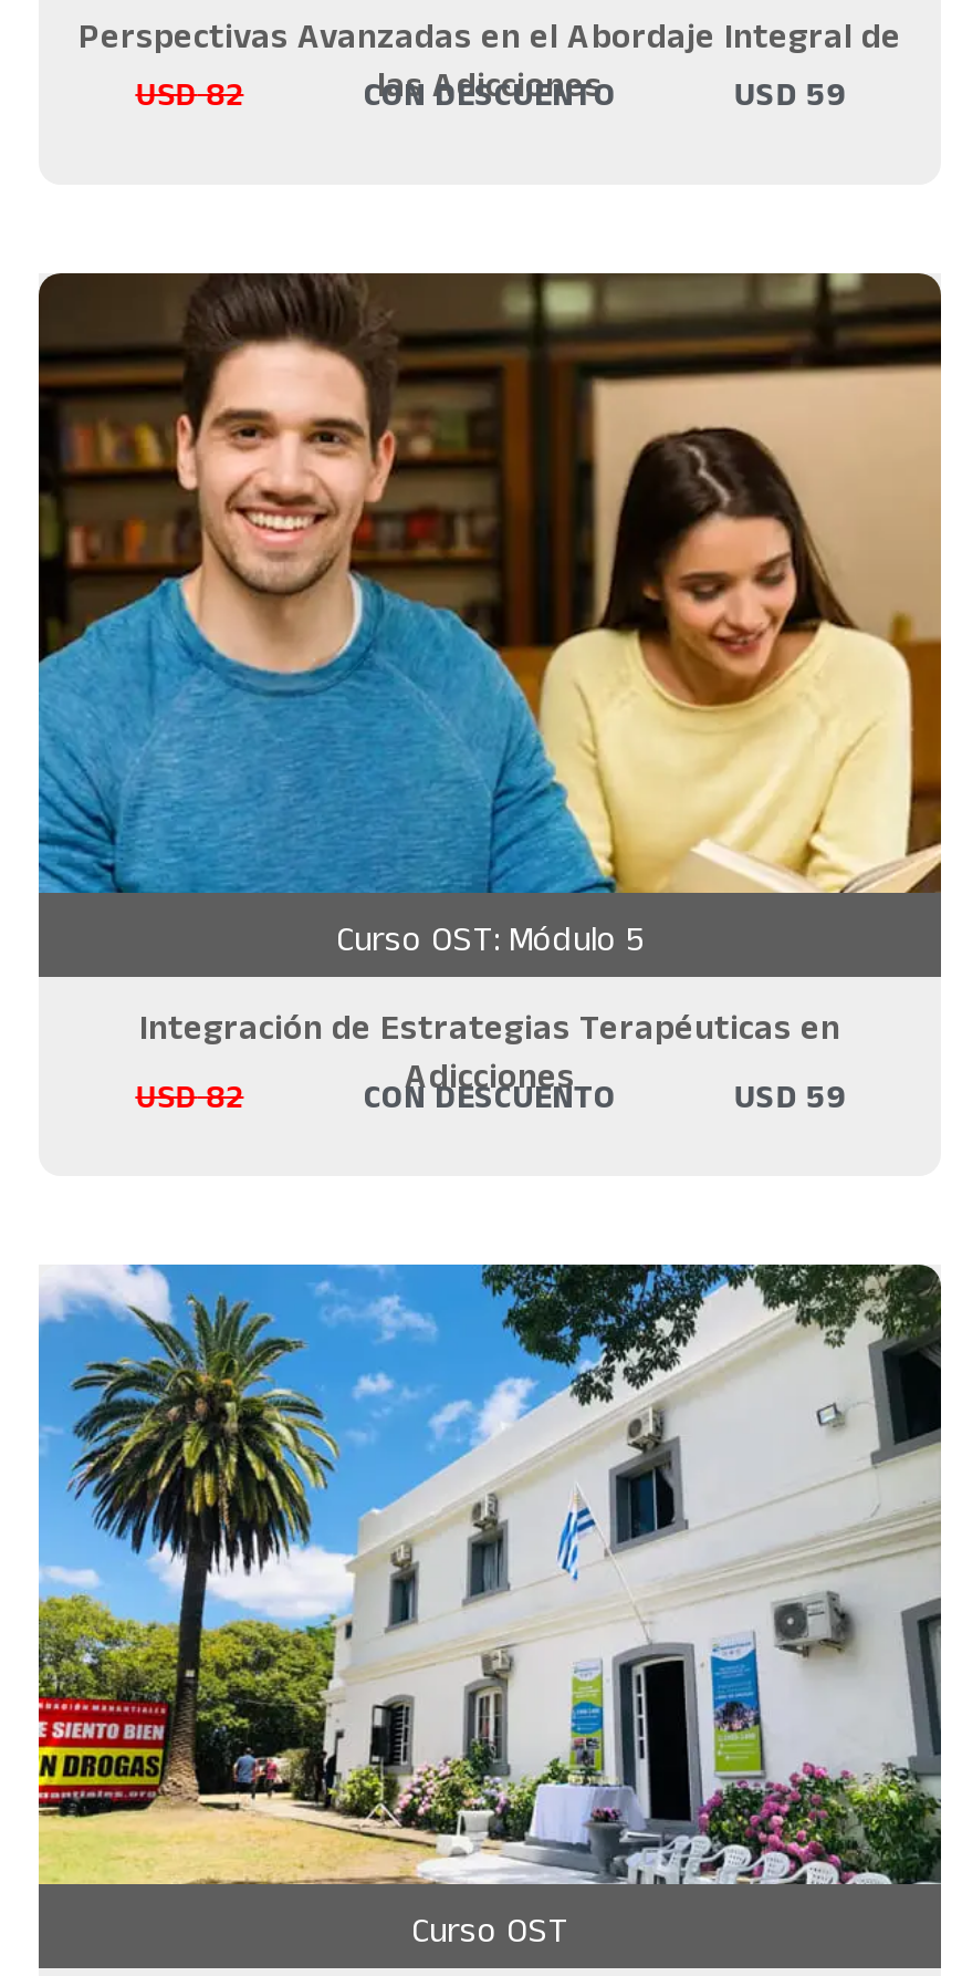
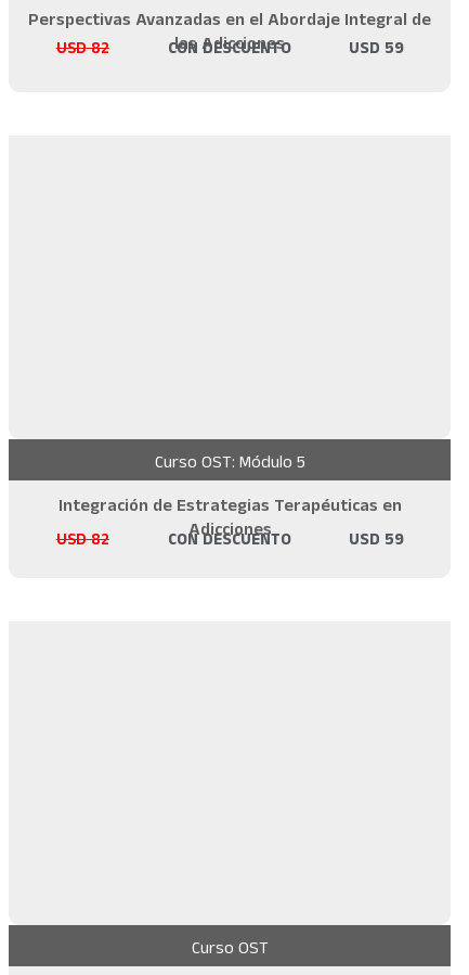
- [image]

- [image]
